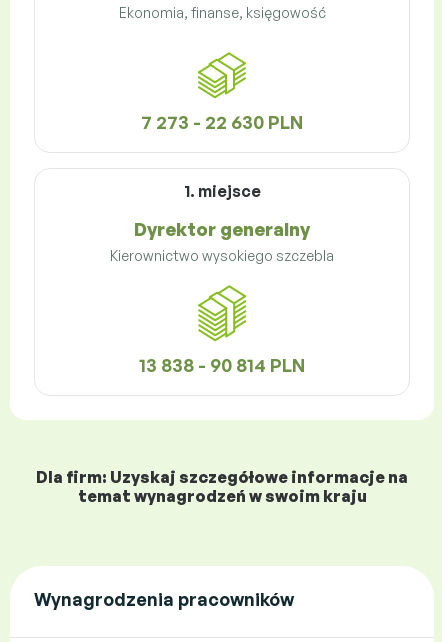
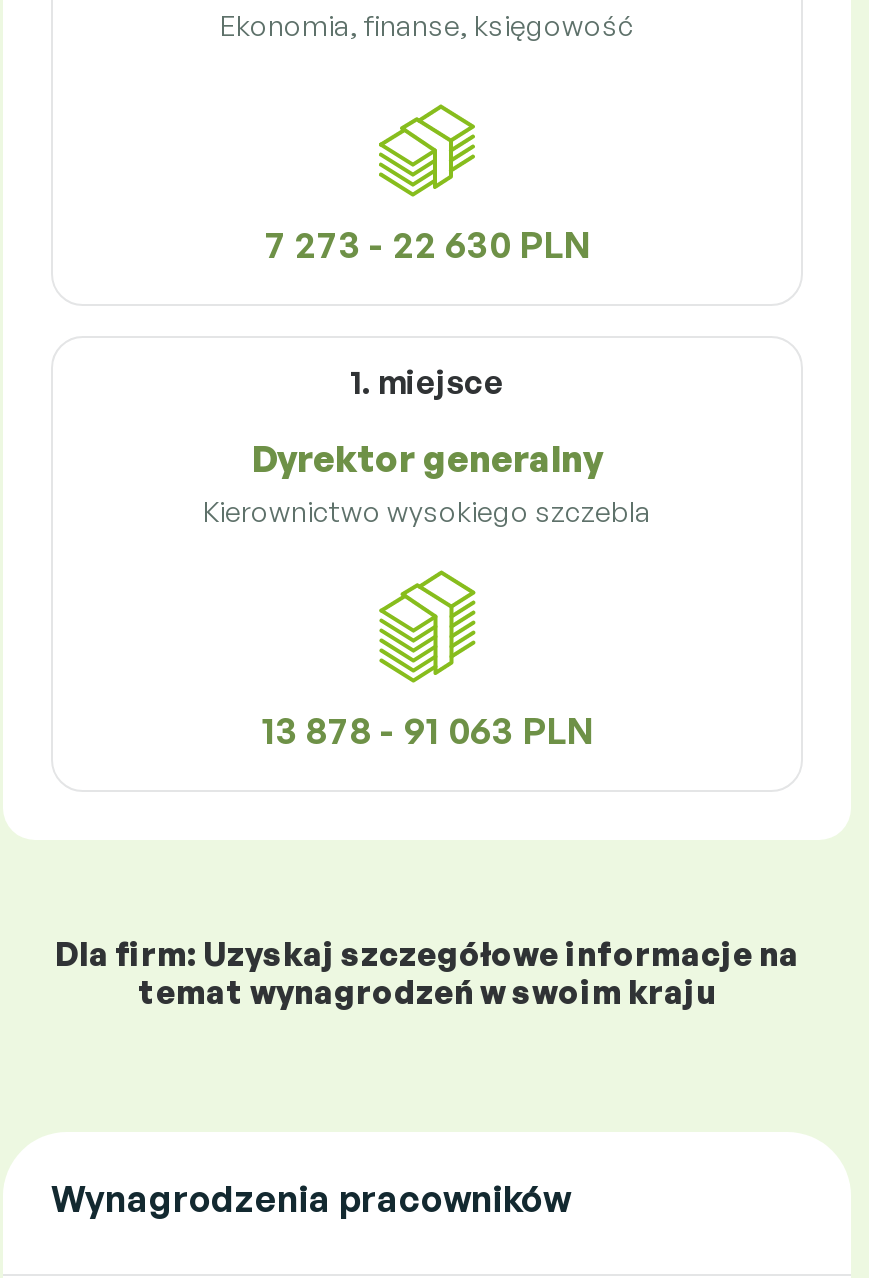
- 13 838 - 90 814 PLN
+ 13 878 - 91 063 PLN
